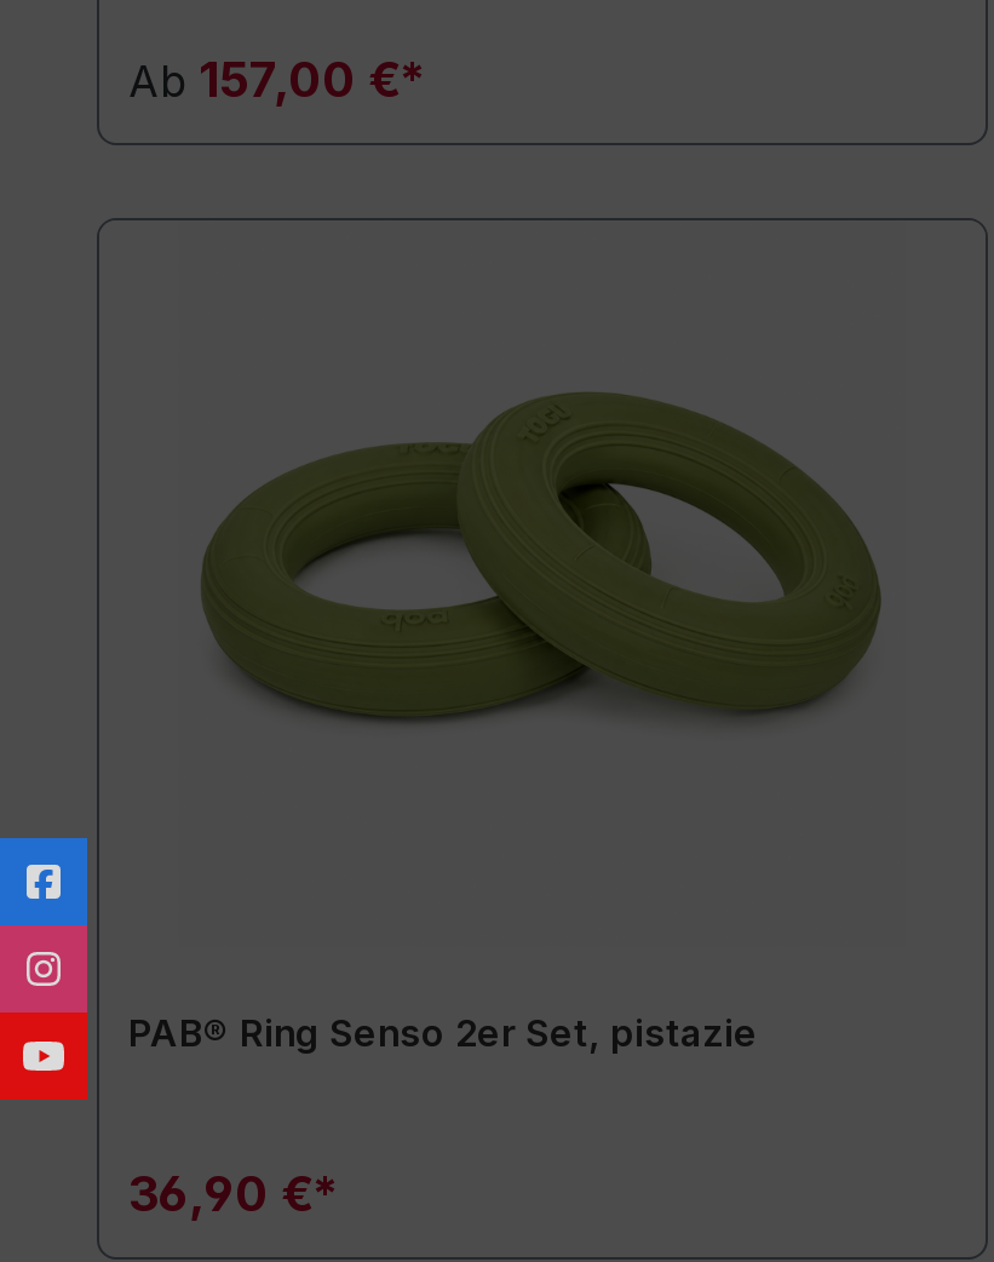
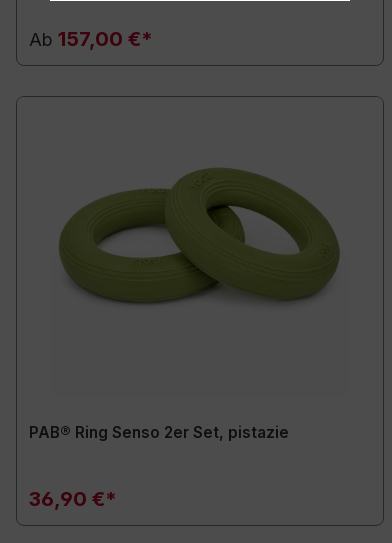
- [image]
